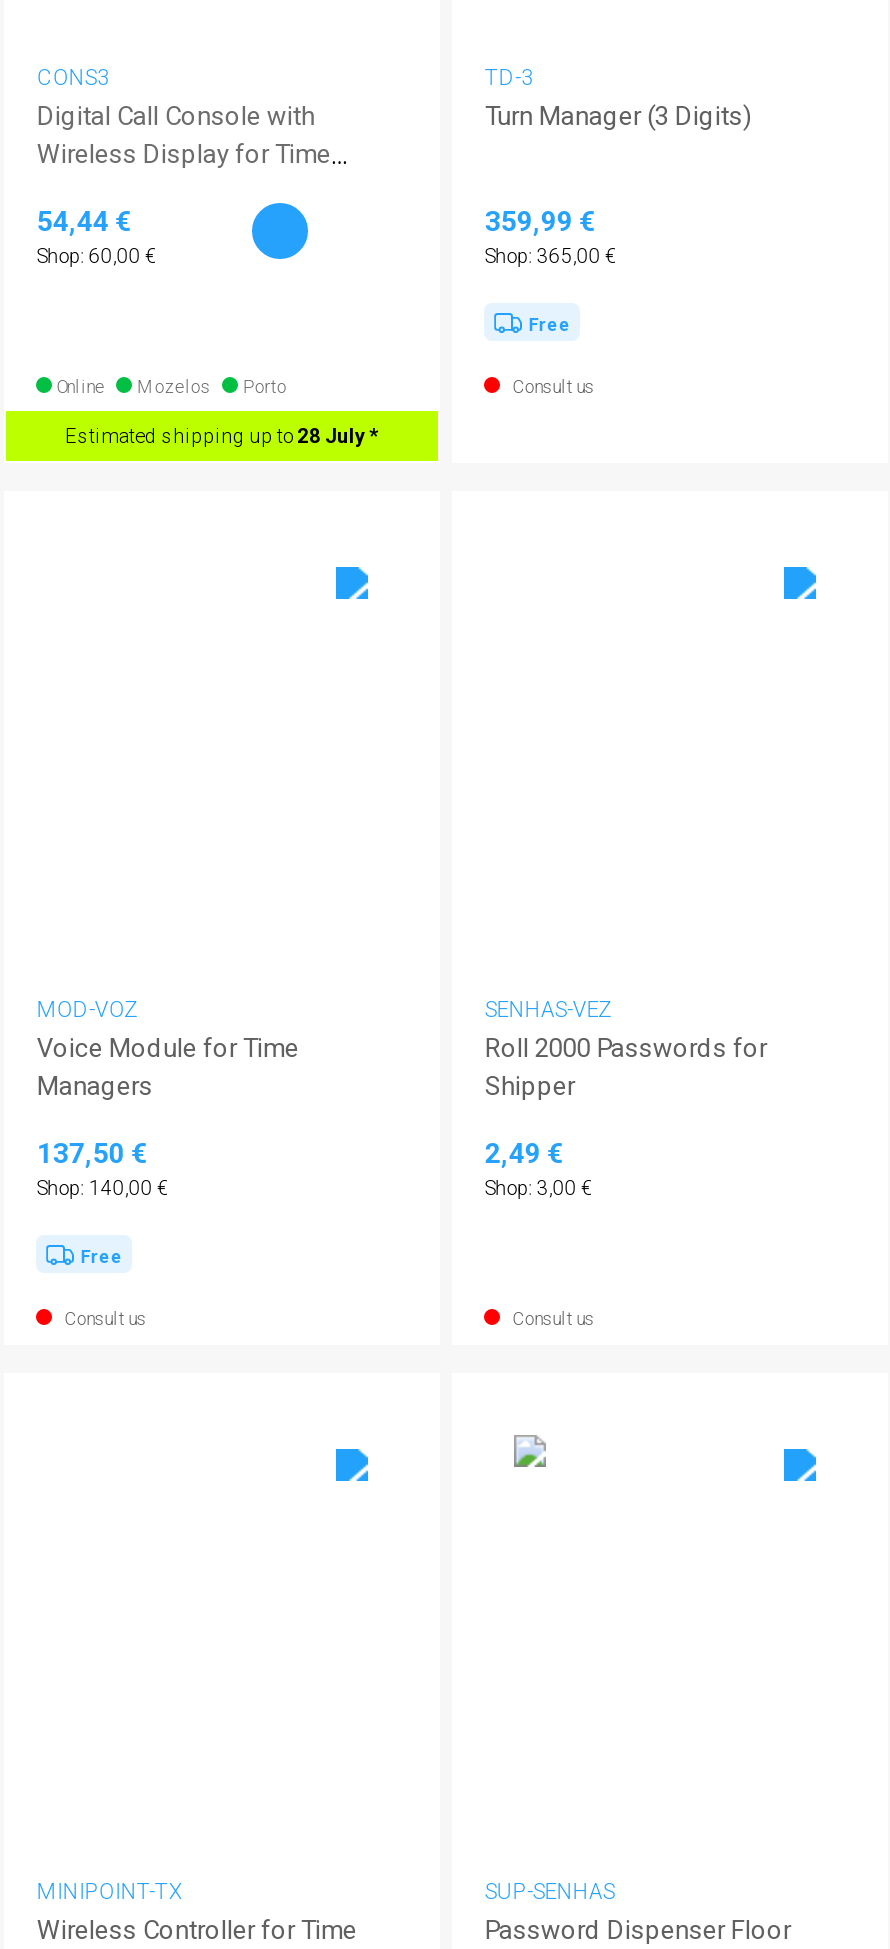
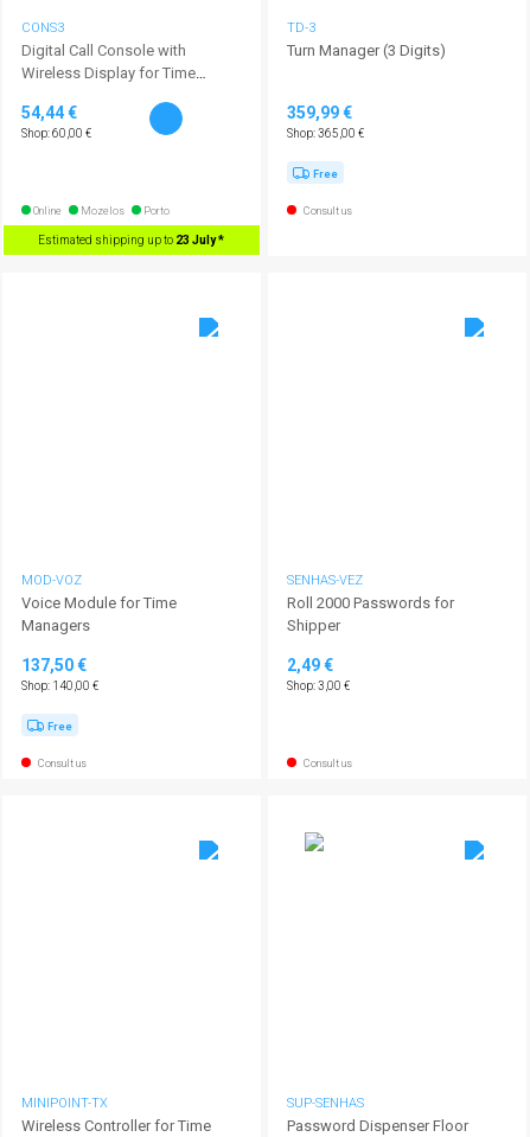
- Estimated shipping up to 28 July *
+ Estimated shipping up to 23 July *
